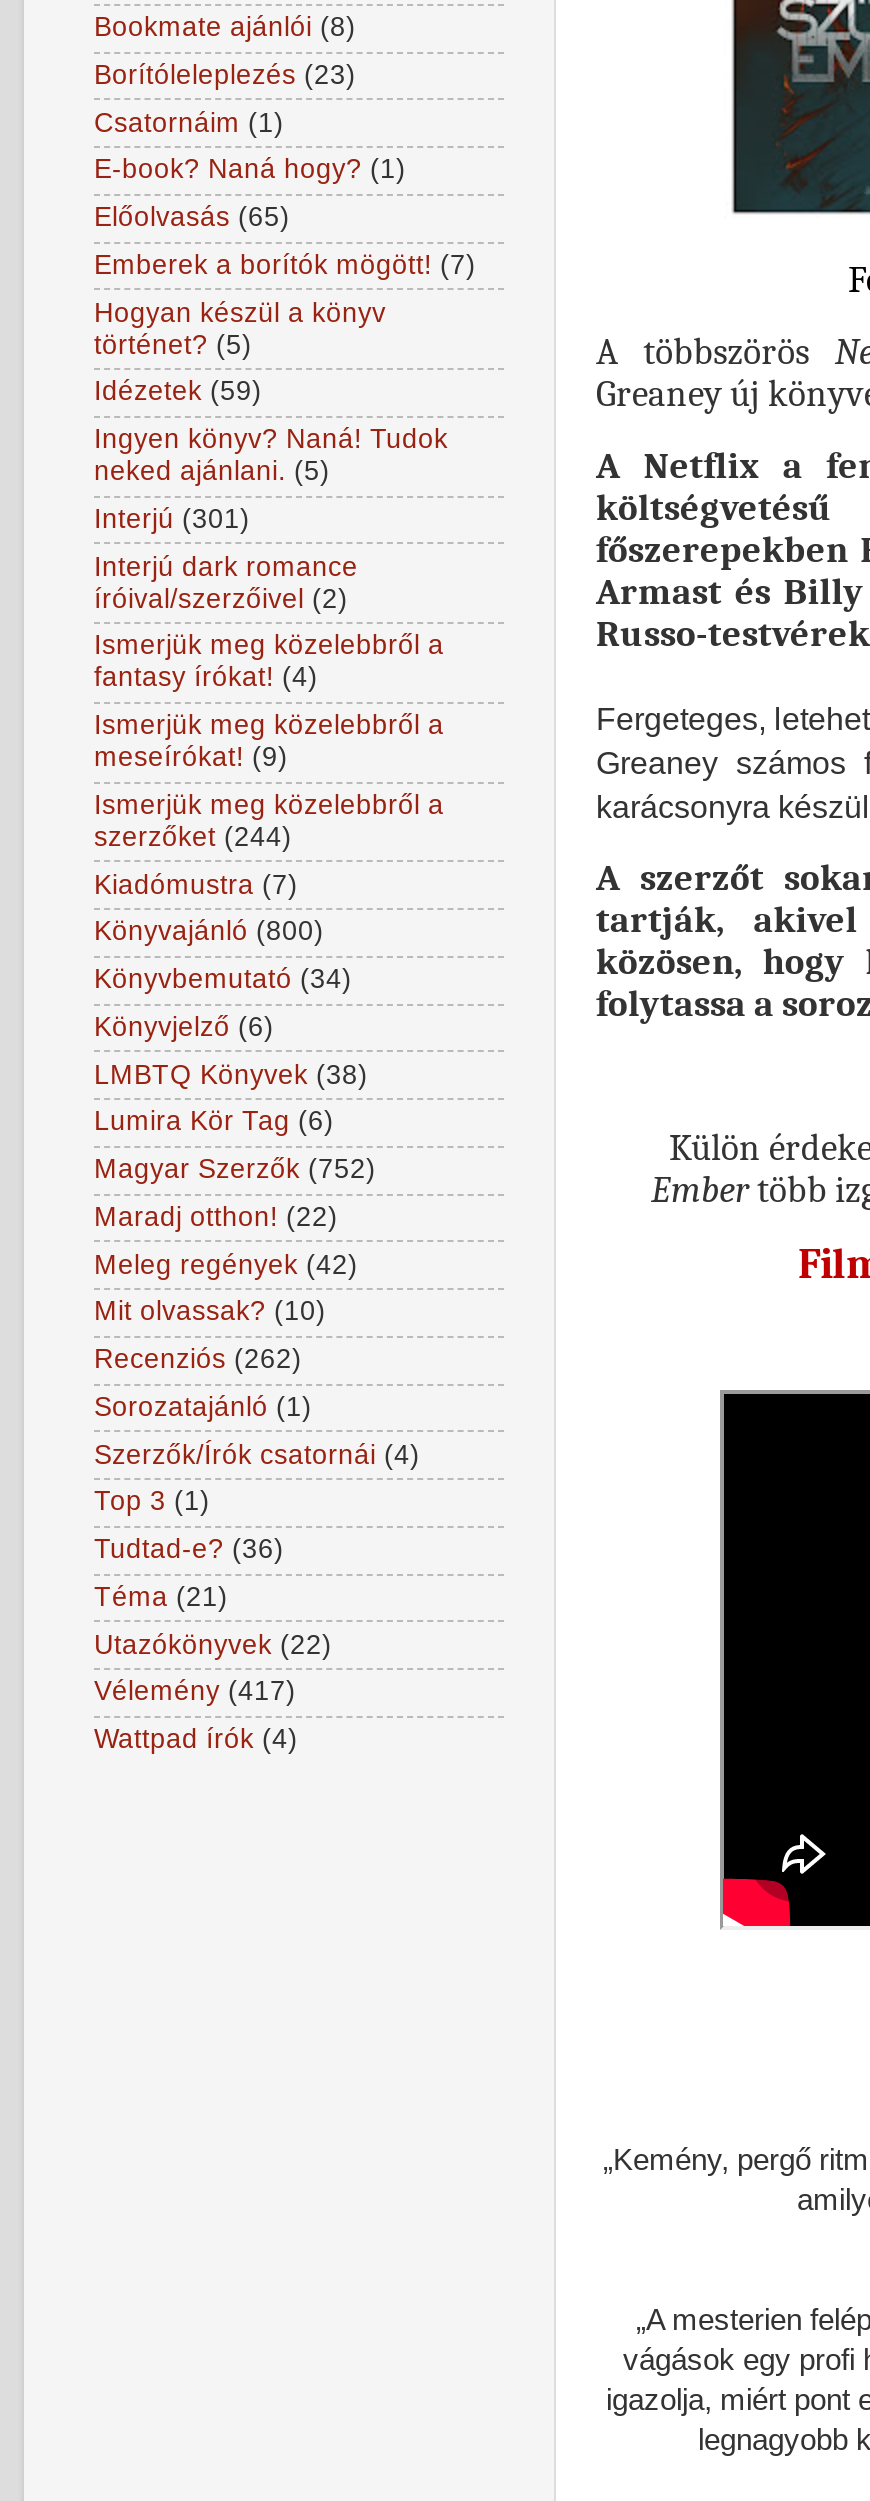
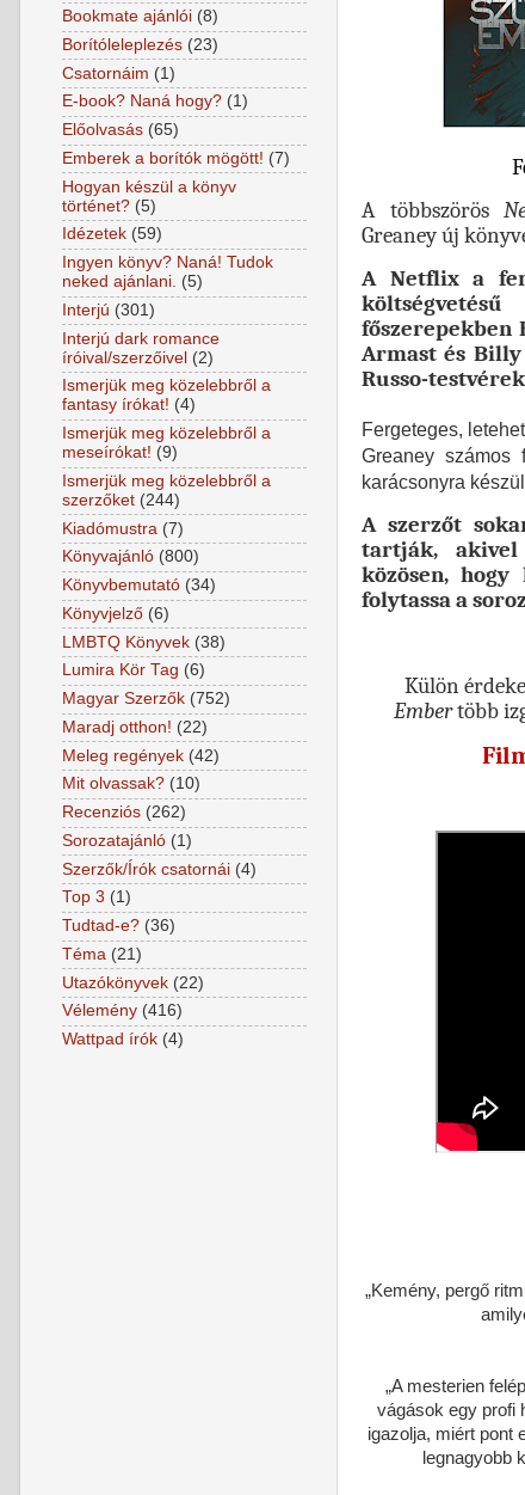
- Vélemény (417)
+ Vélemény (416)
